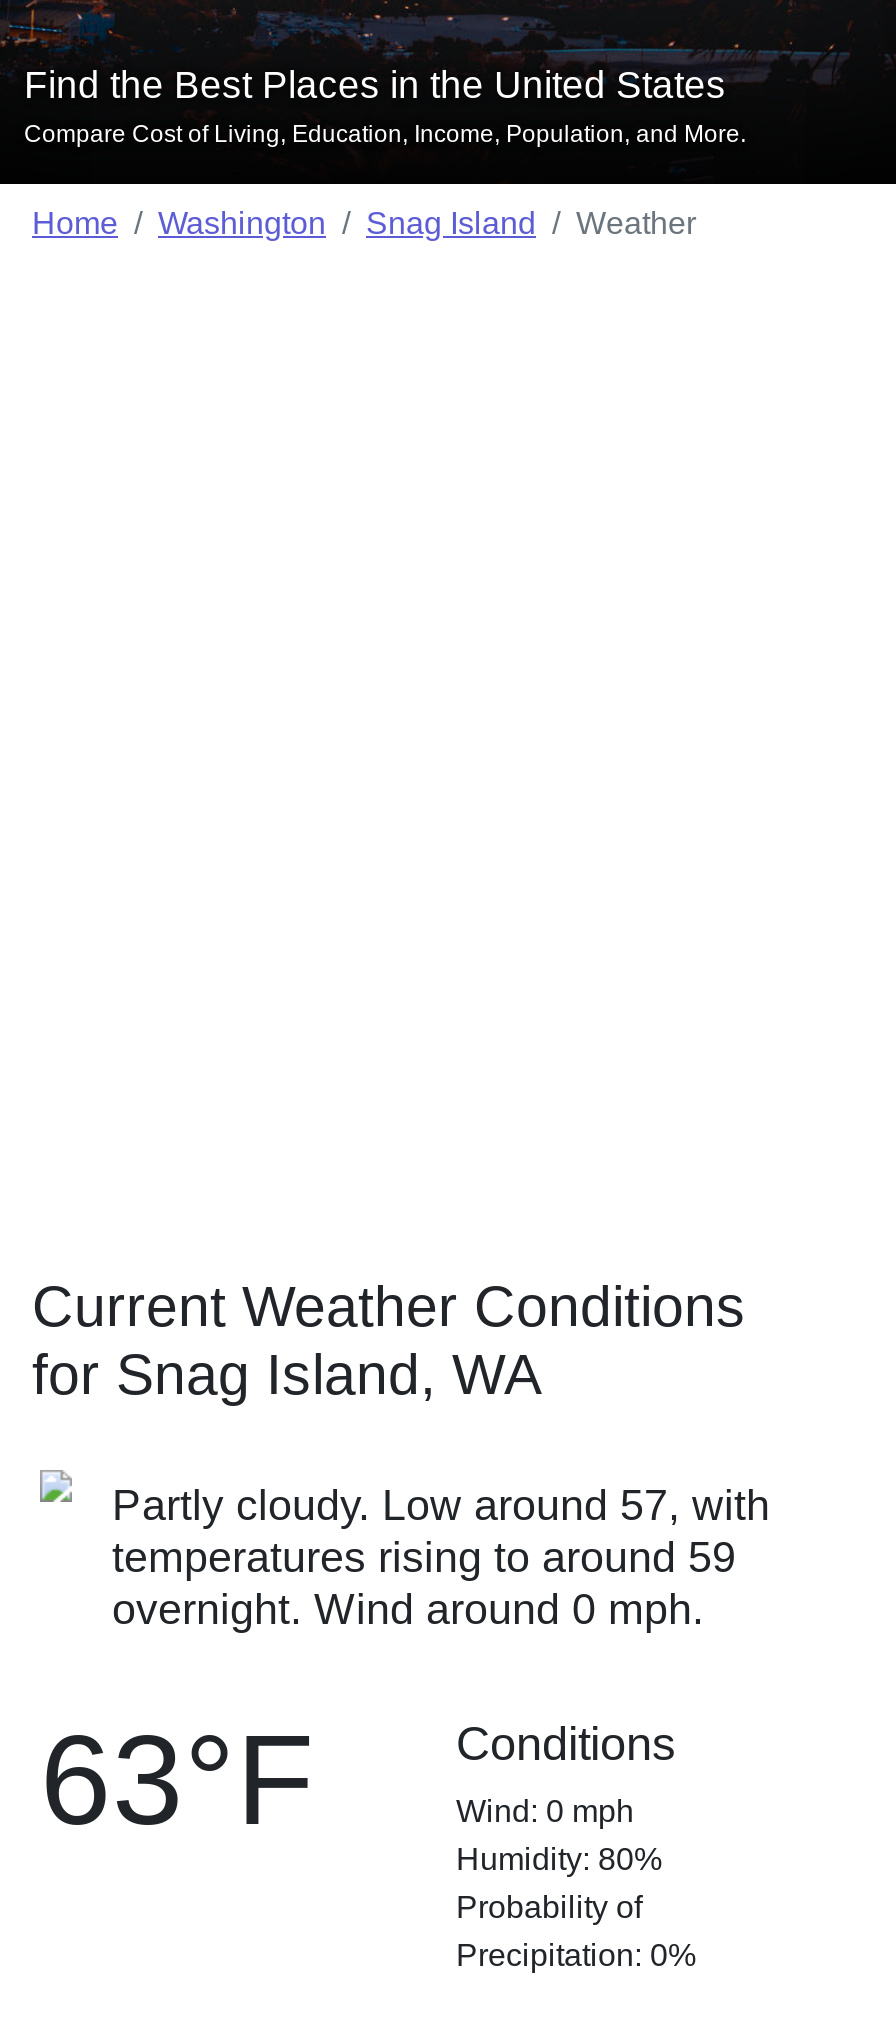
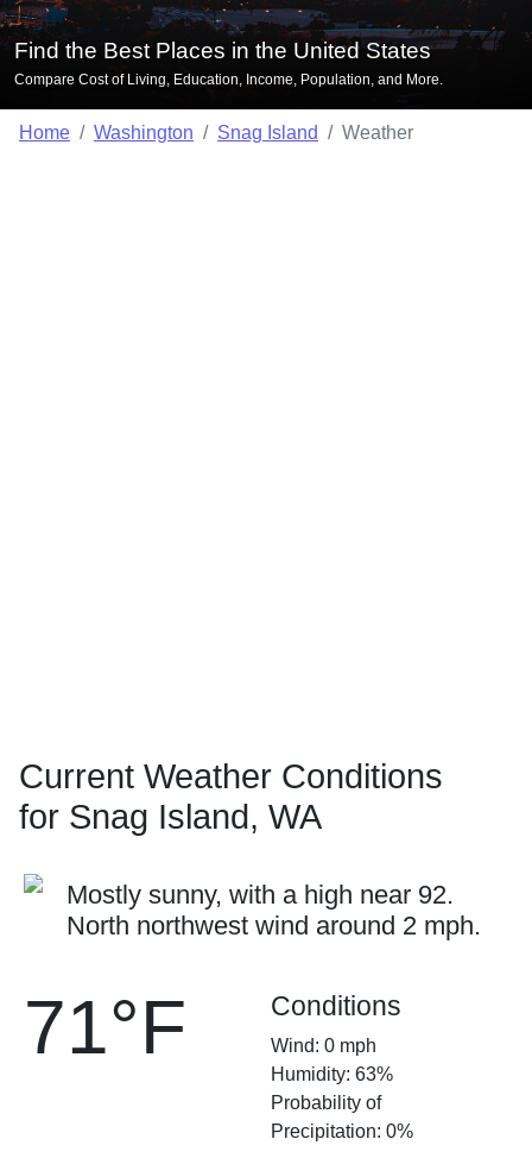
- Partly cloudy. Low around 57, with
- temperatures rising to around 59
- overnight. Wind around 0 mph.
+ Mostly sunny, with a high near 92.
+ North northwest wind around 2 mph.

- 63°F
+ 71°F

- Humidity: 80%
+ Humidity: 63%
